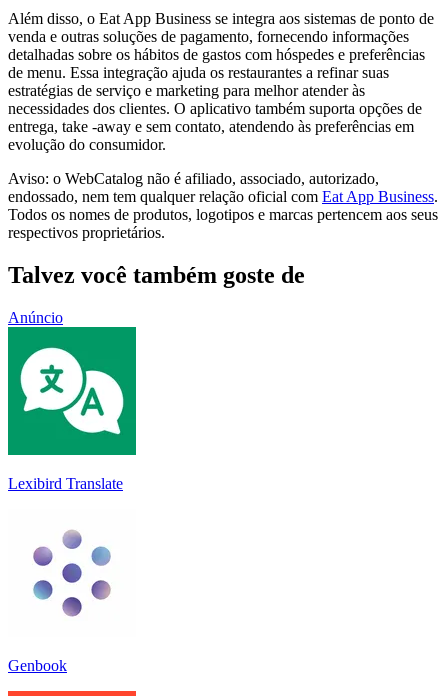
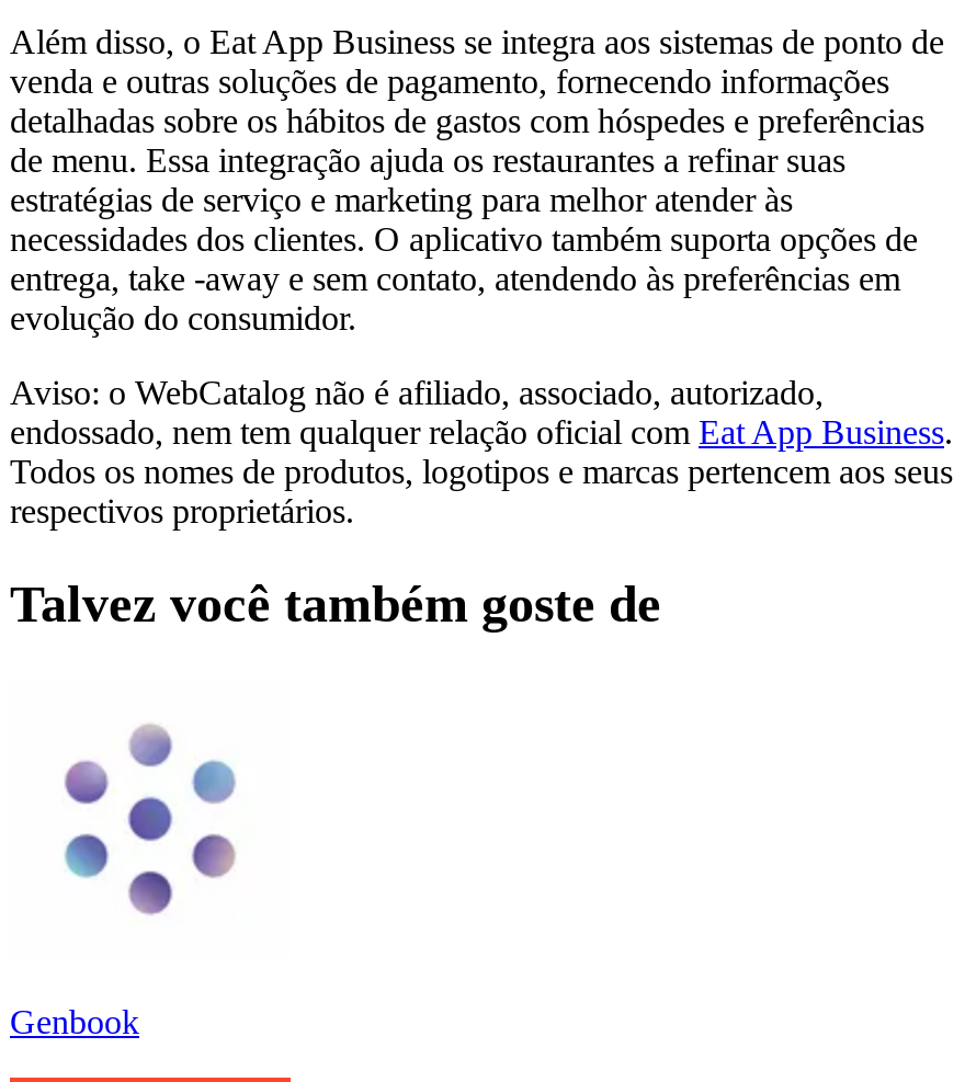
- Anúncio

- [image]
- Lexibird Translate
